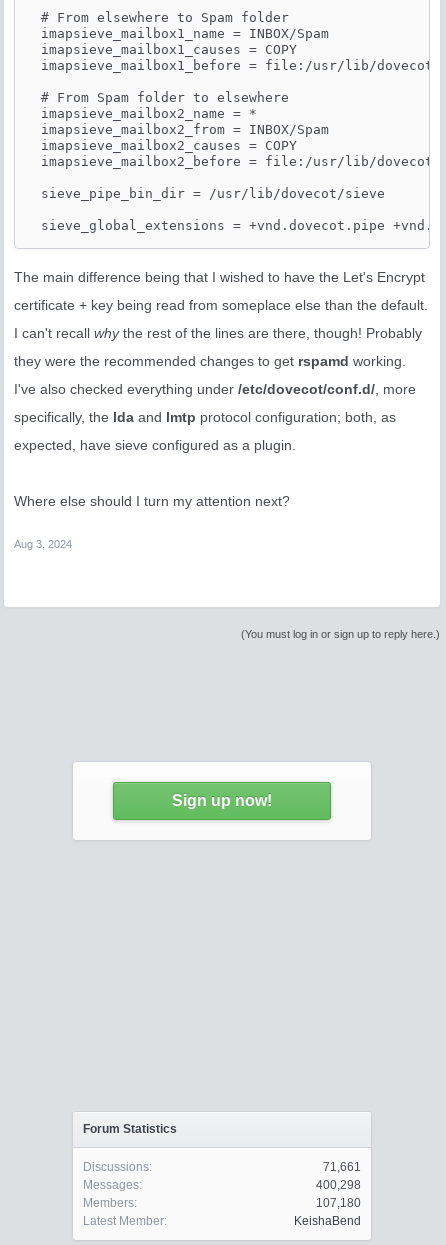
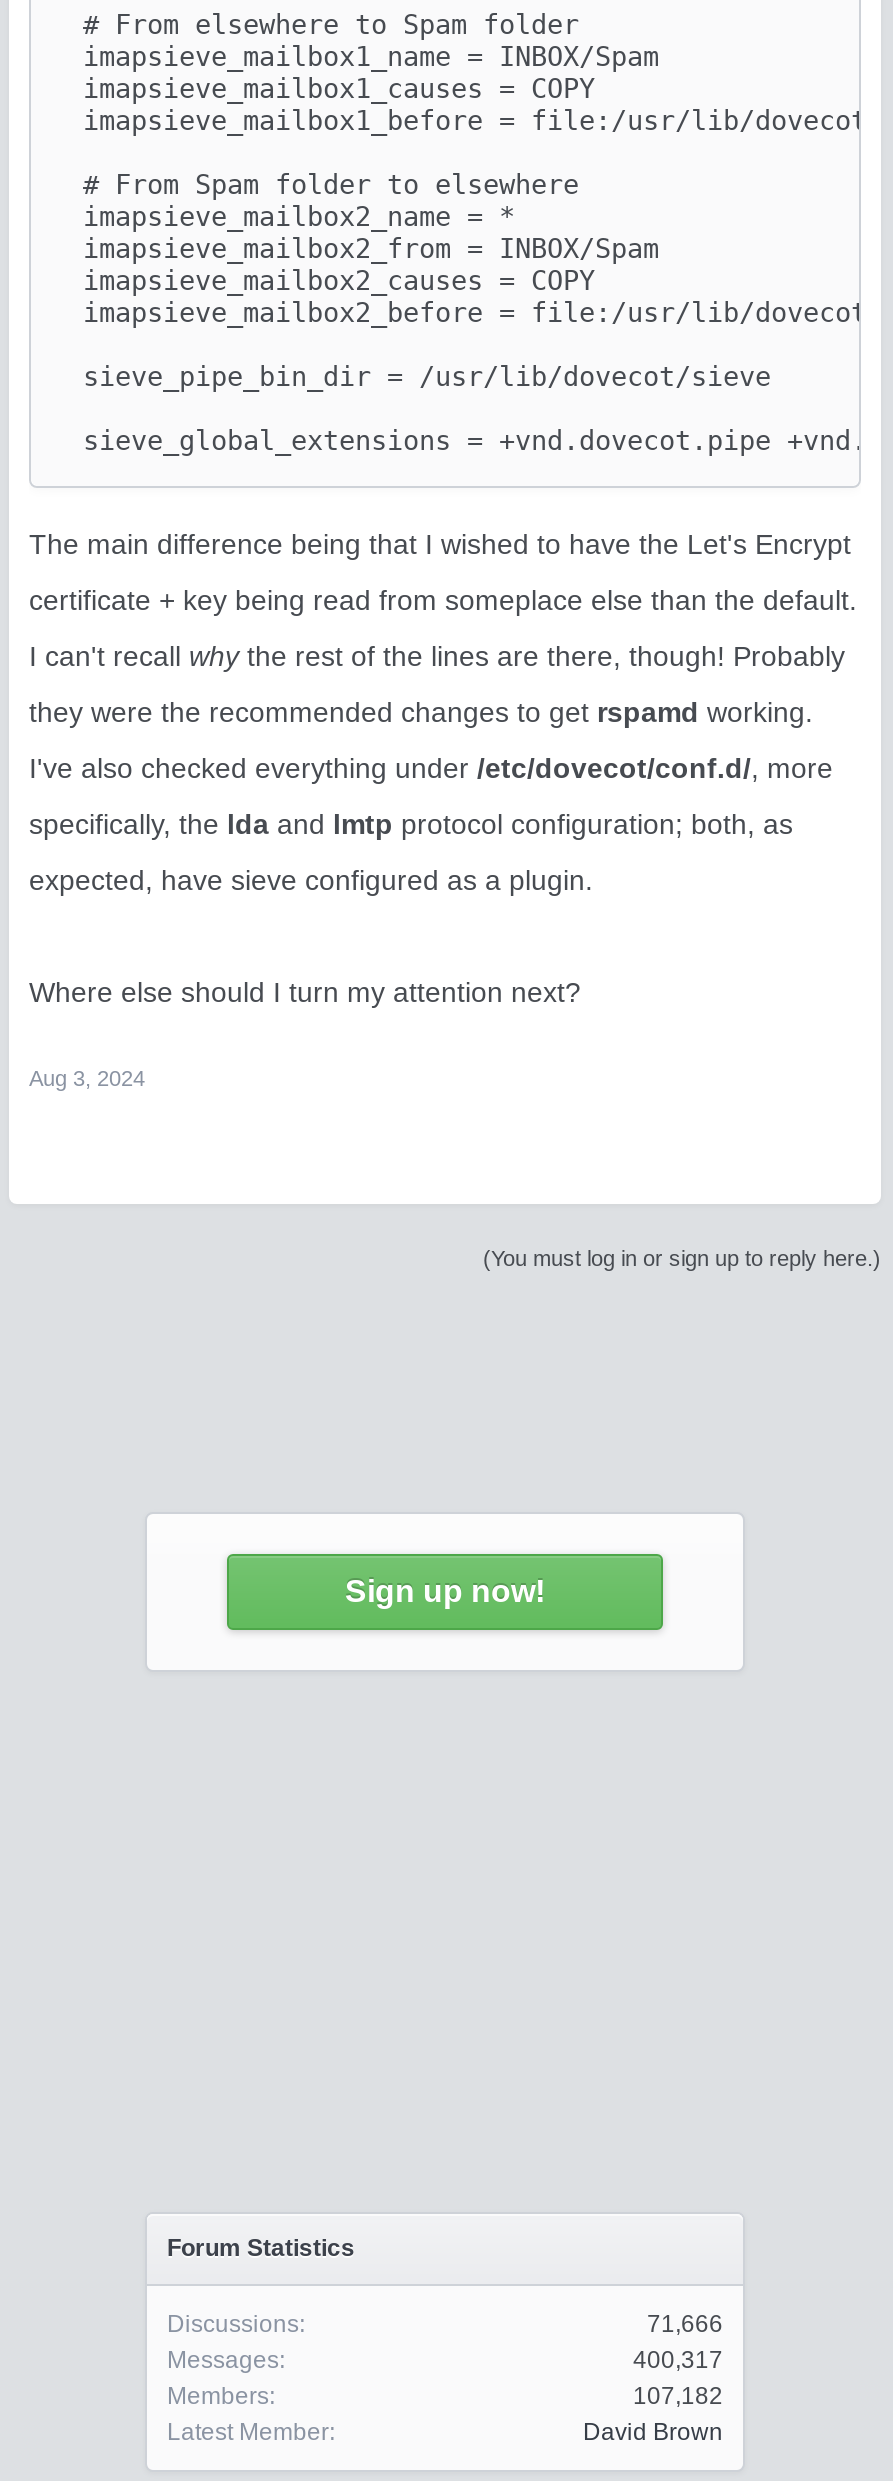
- 71,661
+ 71,666

- 400,298
+ 400,317

- 107,180
+ 107,182

- KeishaBend
+ David Brown
